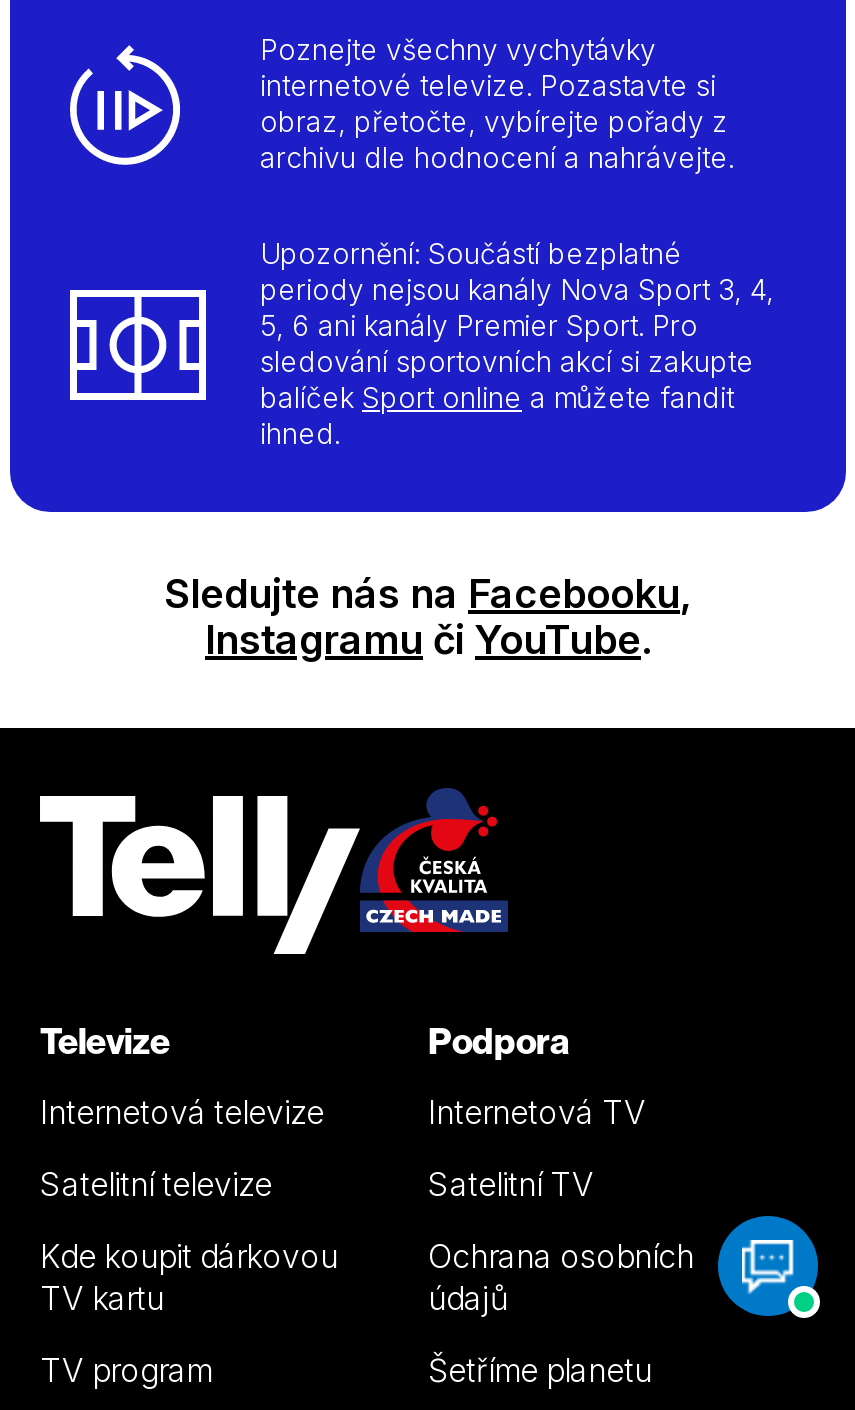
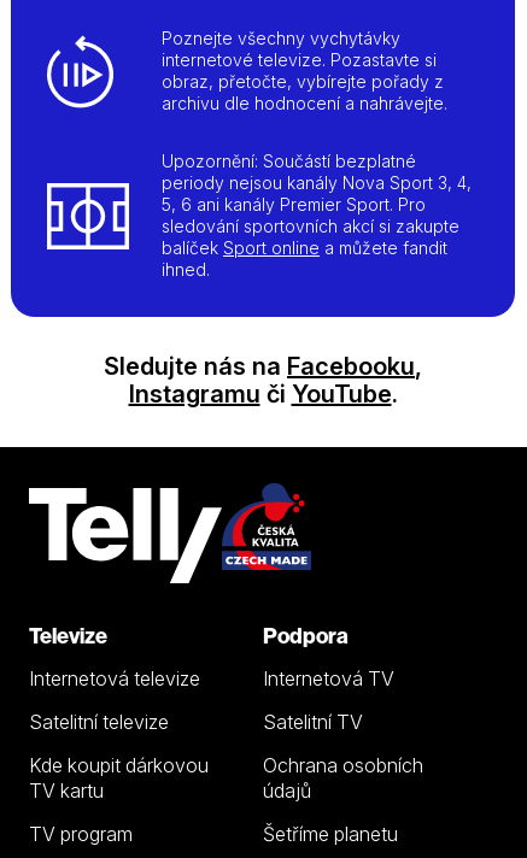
- [image]
